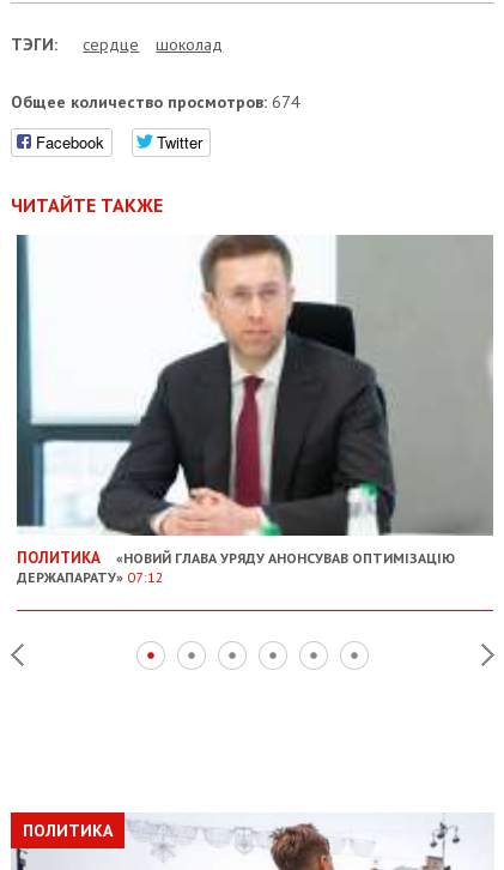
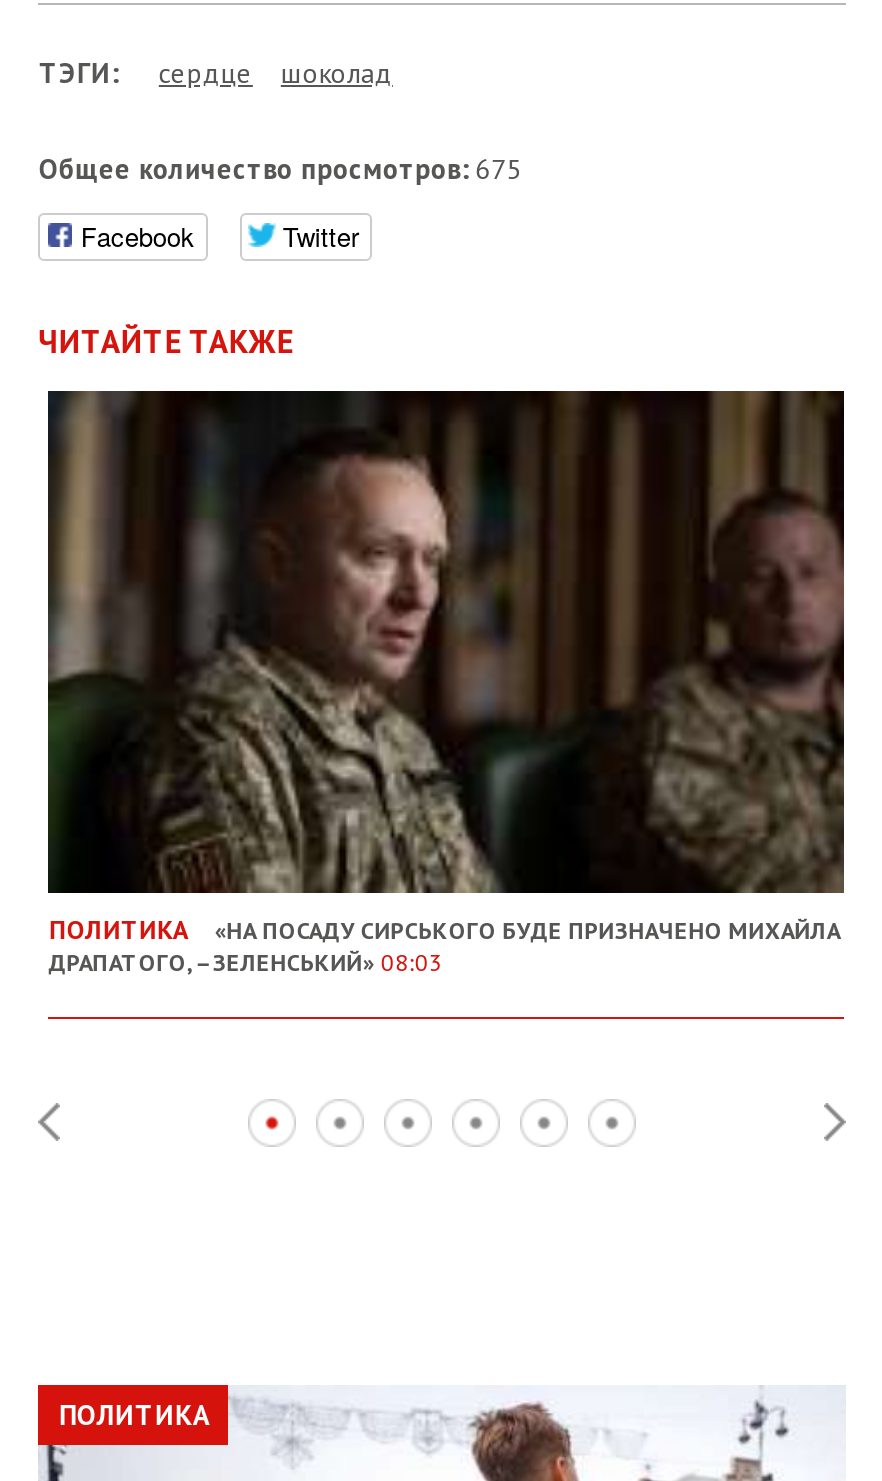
- Общее количество просмотров: 674
+ Общее количество просмотров: 675

- [image]
- «НОВИЙ ГЛАВА УРЯДУ АНОНСУВАВ ОПТИМІЗАЦІЮ
- ДЕРЖАПАРАТУ» 07:12
+ [image]
+ «НА ПОСАДУ СИРСЬКОГО БУДЕ ПРИЗНАЧЕНО МИХАЙЛА
+ ДРАПАТОГО, – ЗЕЛЕНСЬКИЙ» 08:03
